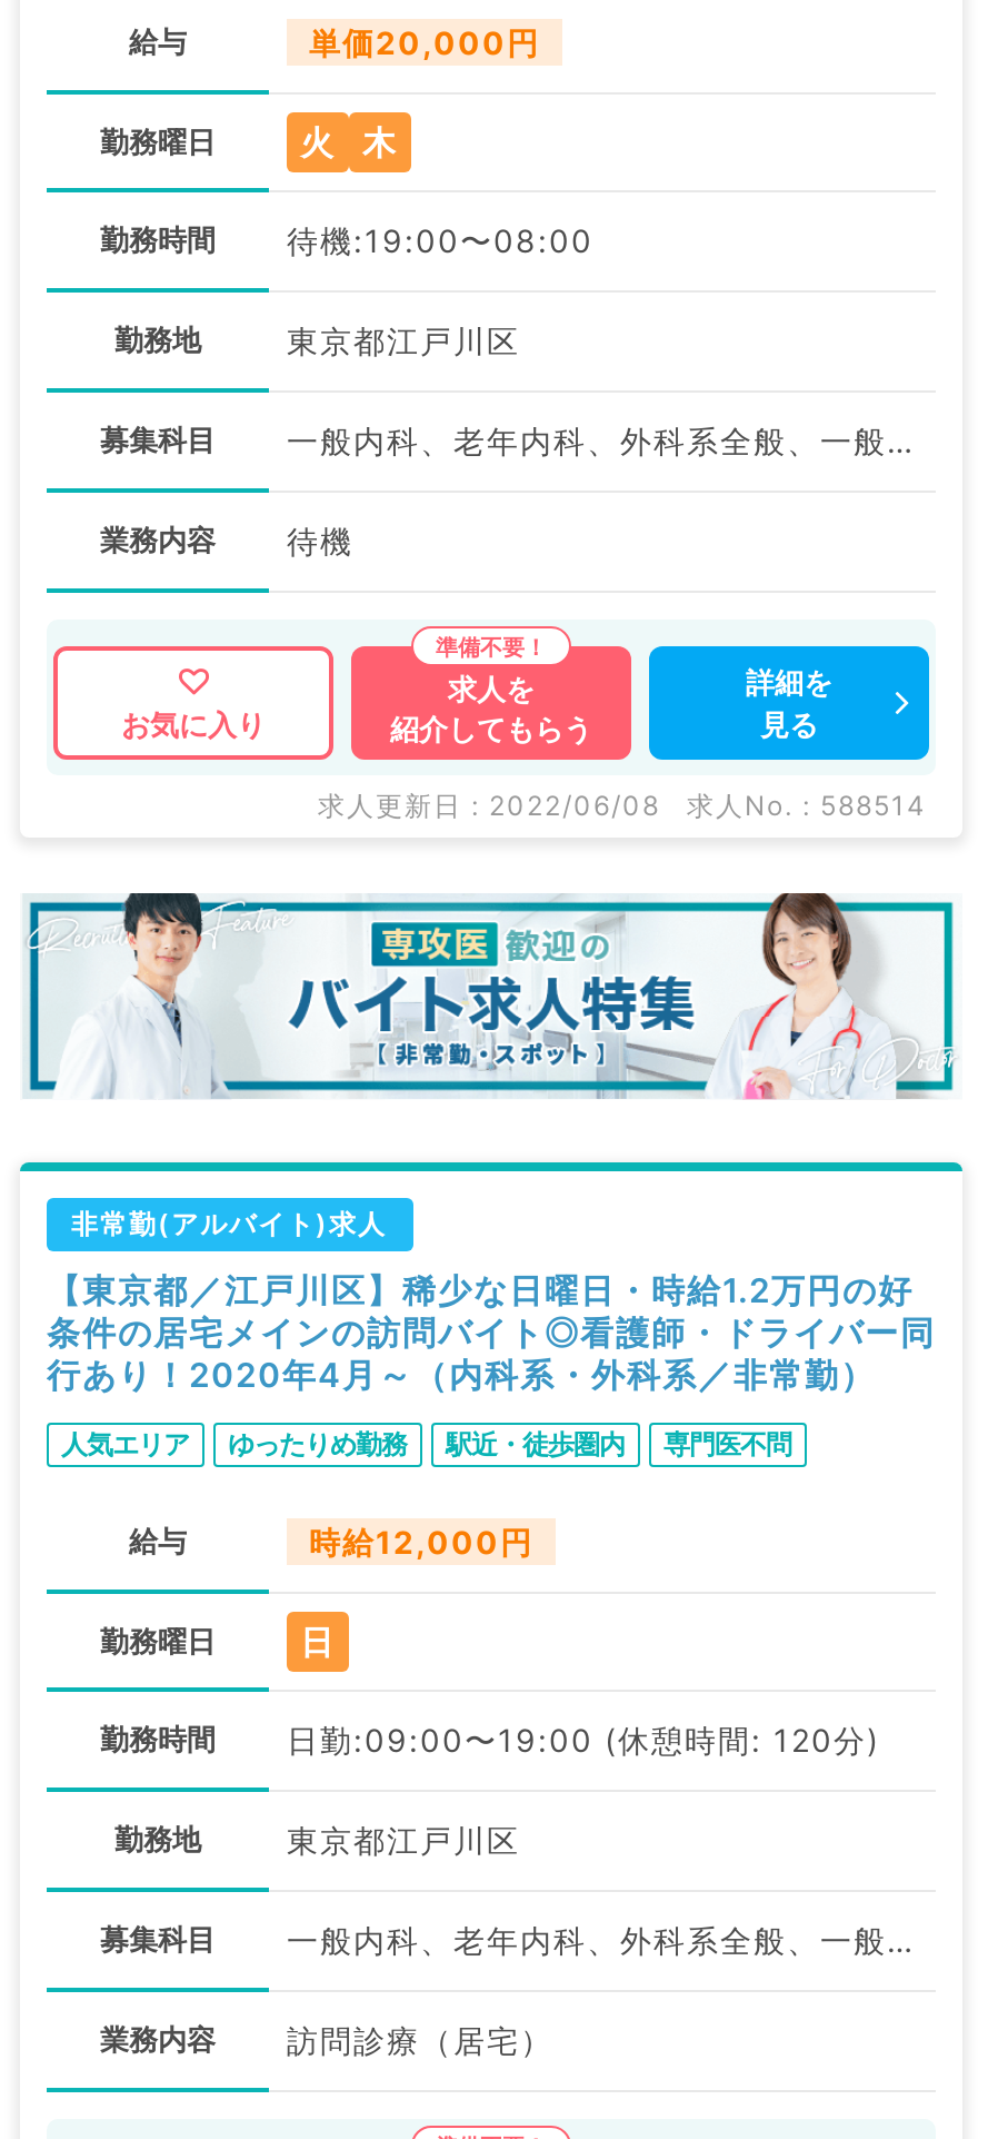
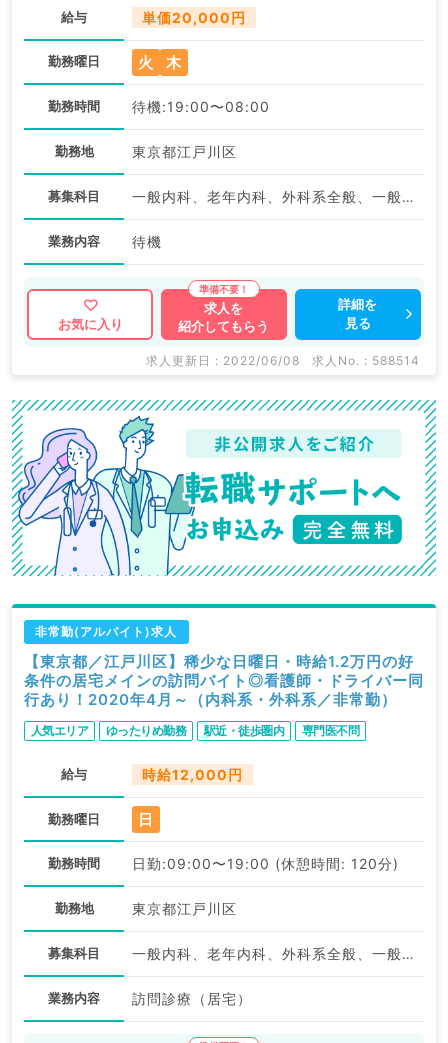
- [image]
+ [image]
